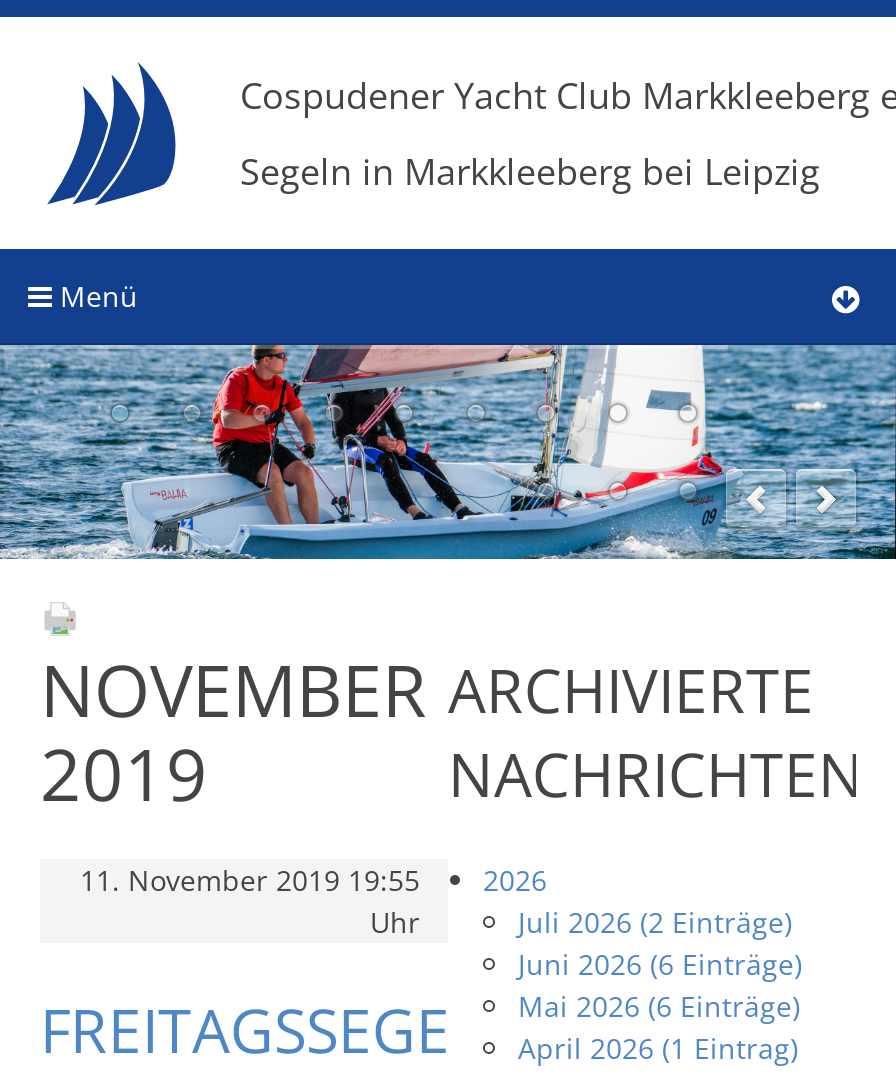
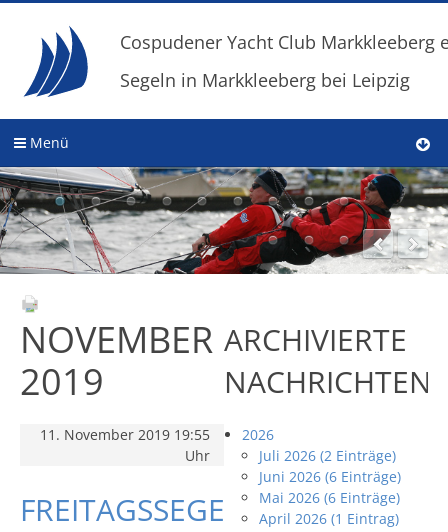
- [image]
+ [image]
